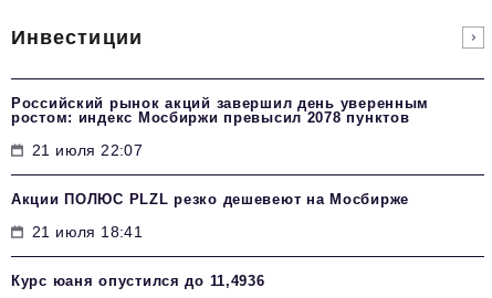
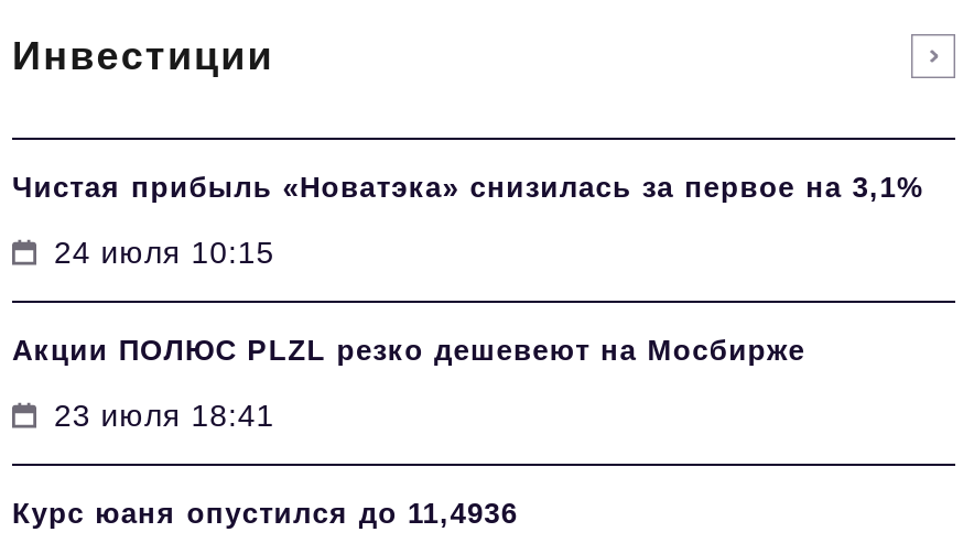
- Российский рынок акций завершил день уверенным
- ростом: индекс Мосбиржи превысил 2078 пунктов
+ Чистая прибыль «Новатэка» снизилась за первое на 3,1%

- 21 июля 22:07
+ 24 июля 10:15

- 21 июля 18:41
+ 23 июля 18:41
